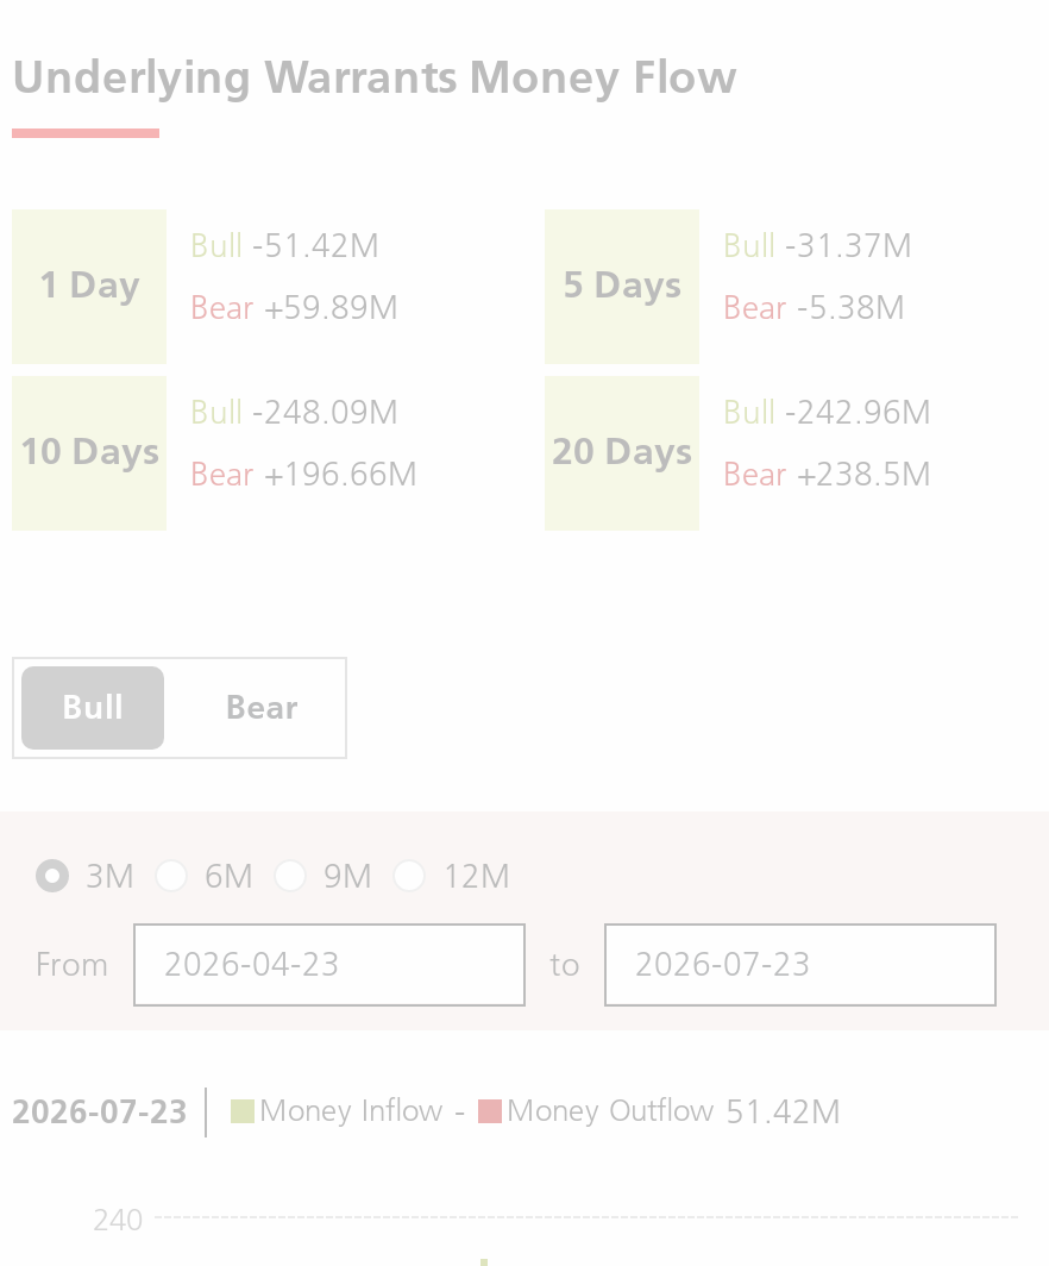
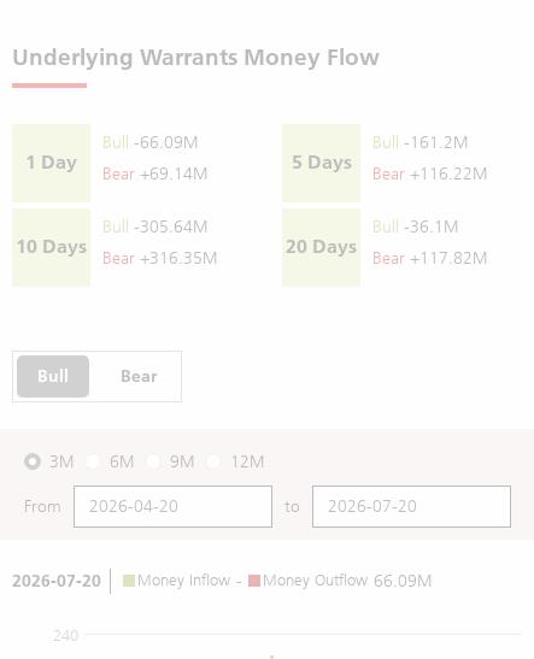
- Bull -51.42M
+ Bull -66.09M

- Bull -31.37M
+ Bull -161.2M

- Bear +59.89M
+ Bear +69.14M

- Bear -5.38M
+ Bear +116.22M

- Bull -248.09M
+ Bull -305.64M

- Bull -242.96M
+ Bull -36.1M

- Bear +196.66M
+ Bear +316.35M

- Bear +238.5M
+ Bear +117.82M

- 2026-07-23
+ 2026-07-20

- Money Outflow 51.42M
+ Money Outflow 66.09M
